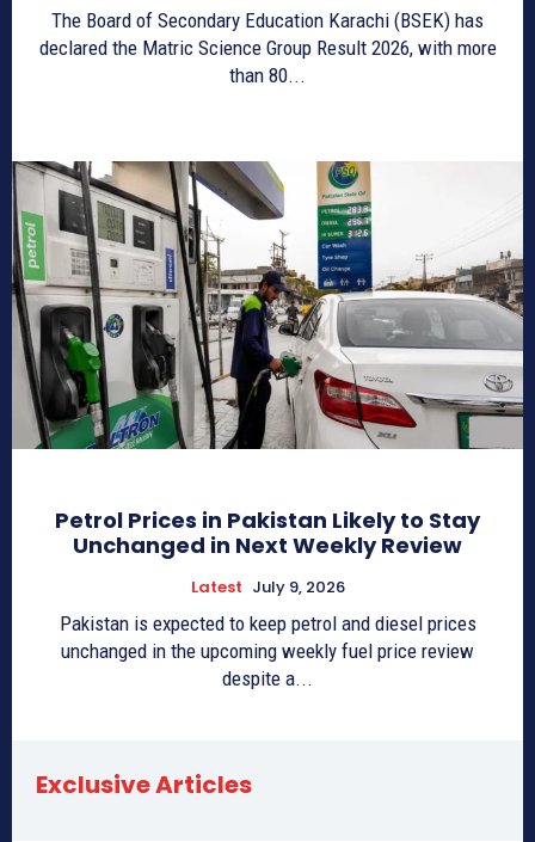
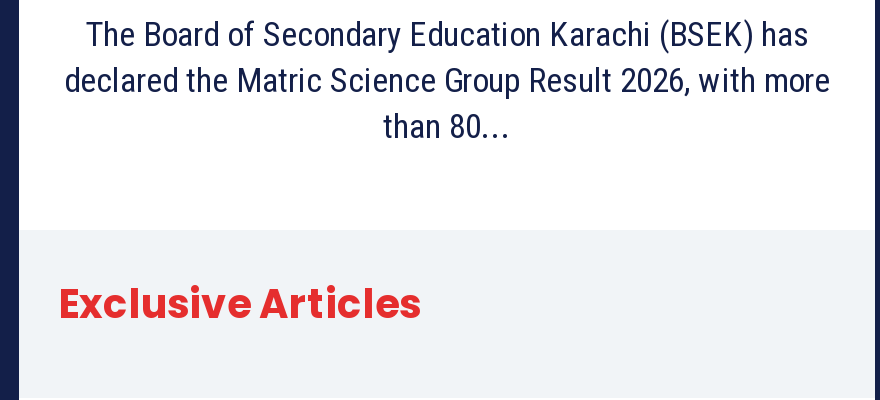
- [image]

- Petrol Prices in Pakistan Likely to Stay
- Unchanged in Next Weekly Review
- Latest July 9, 2026
- Pakistan is expected to keep petrol and diesel prices
- unchanged in the upcoming weekly fuel price review
- despite a...
